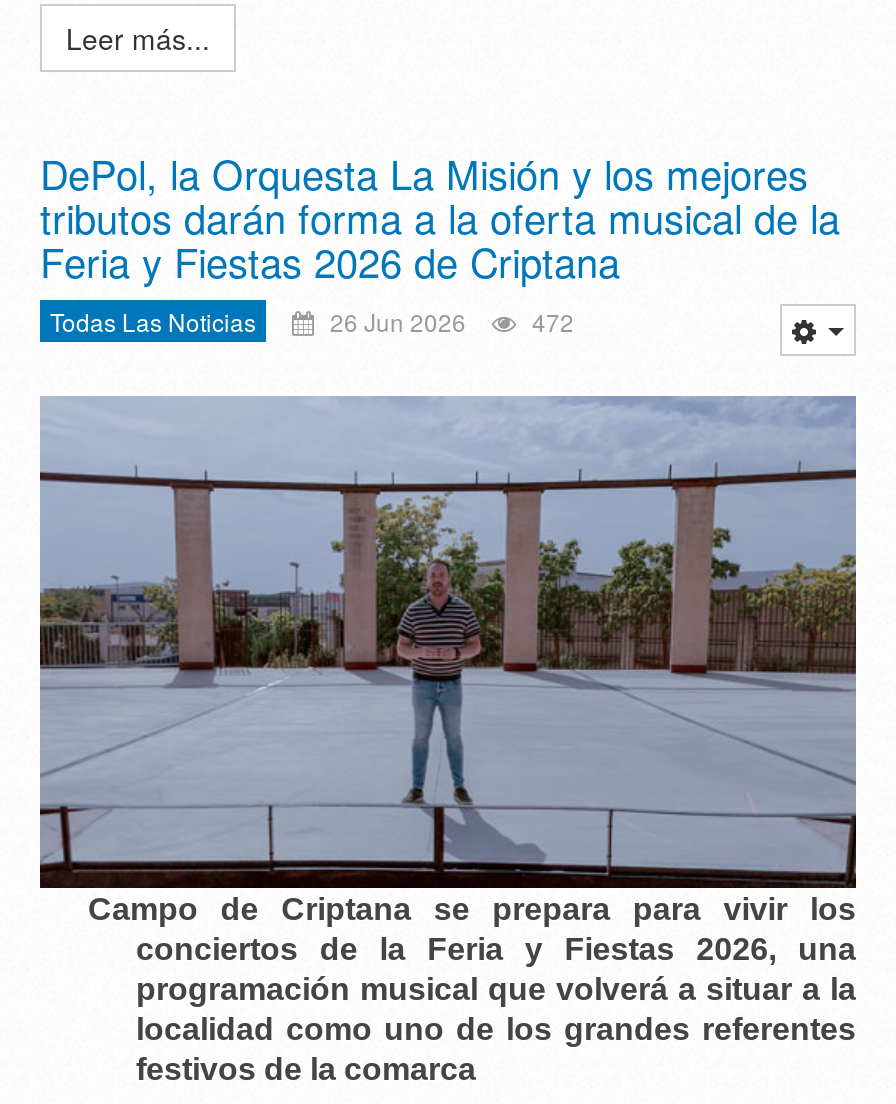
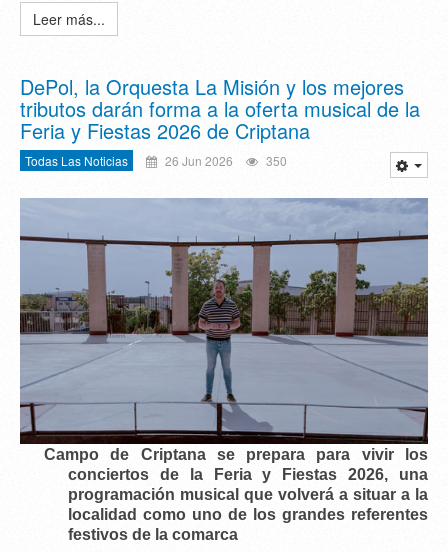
- Todas Las Noticias 26 Jun 2026 472
+ Todas Las Noticias 26 Jun 2026 350
